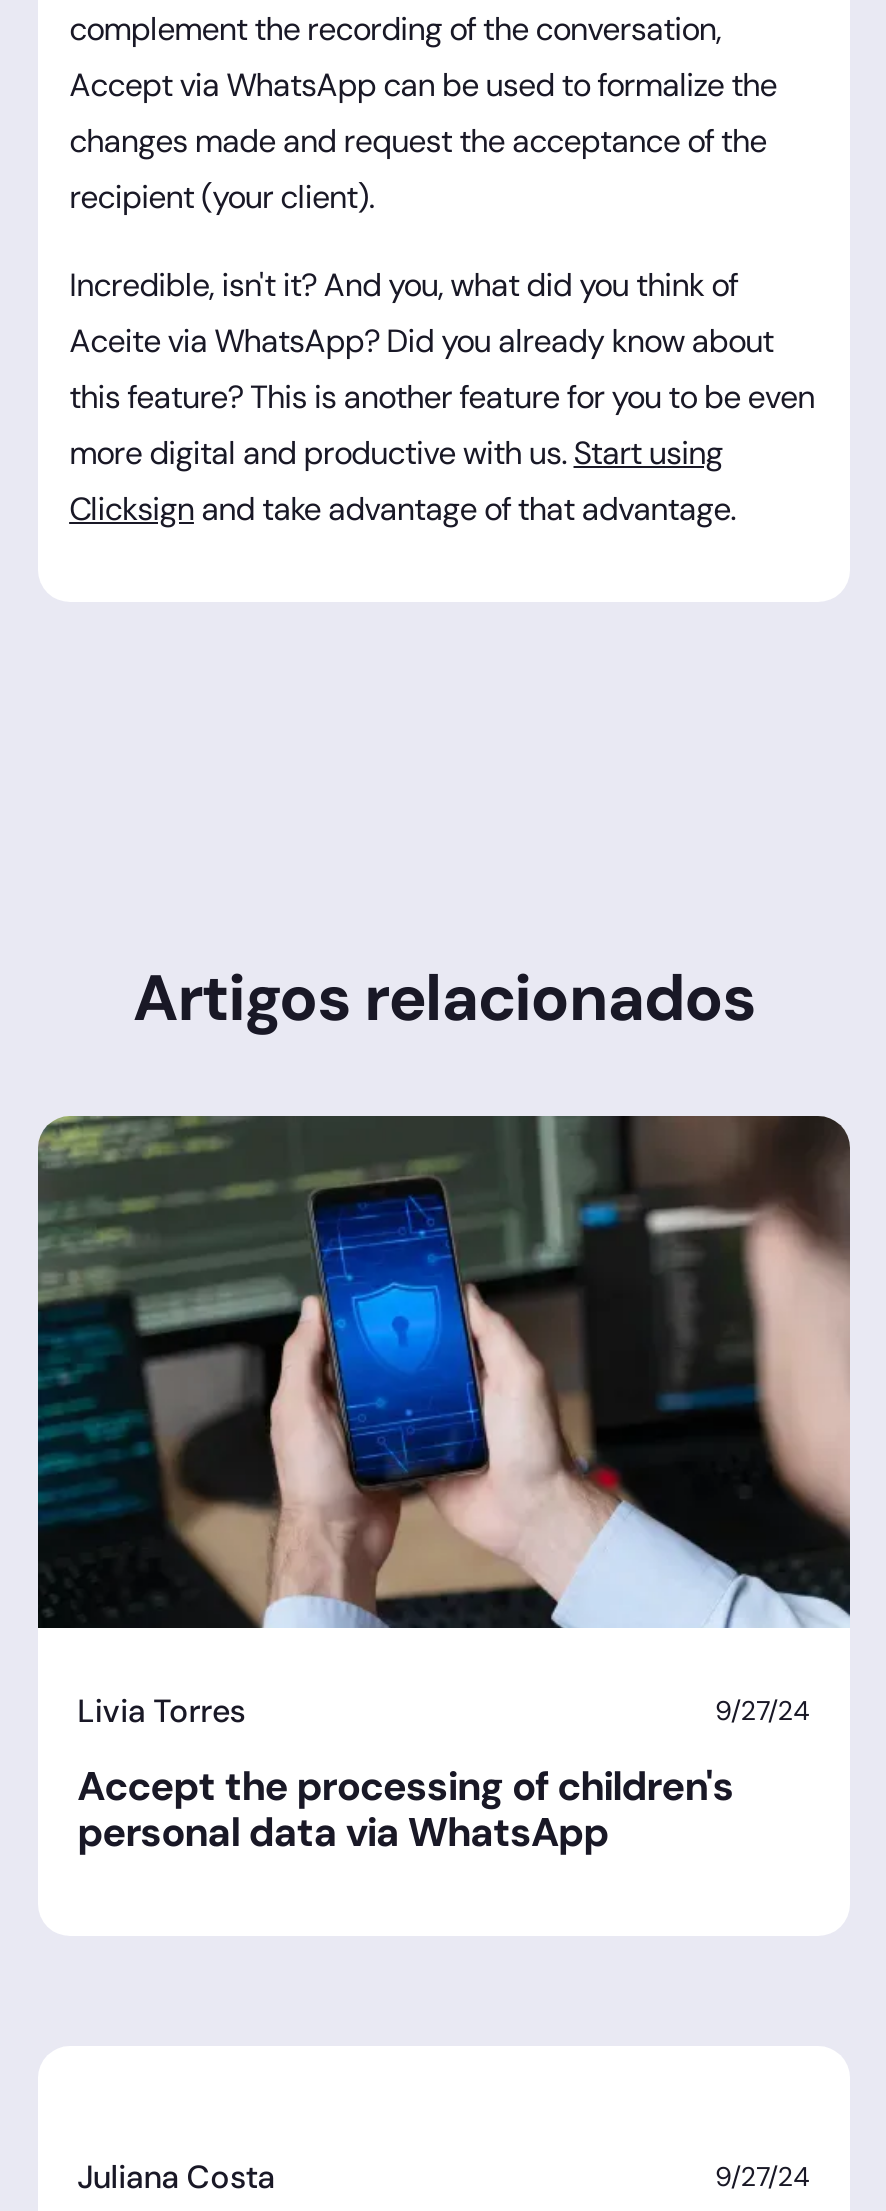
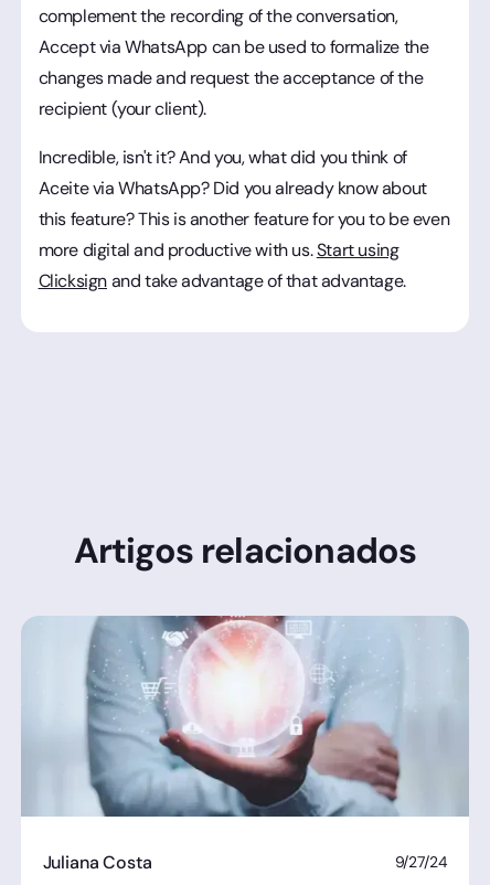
- [image]
+ [image]

- Livia Torres
- 9/27/24
- Accept the processing of children's
- personal data via WhatsApp
